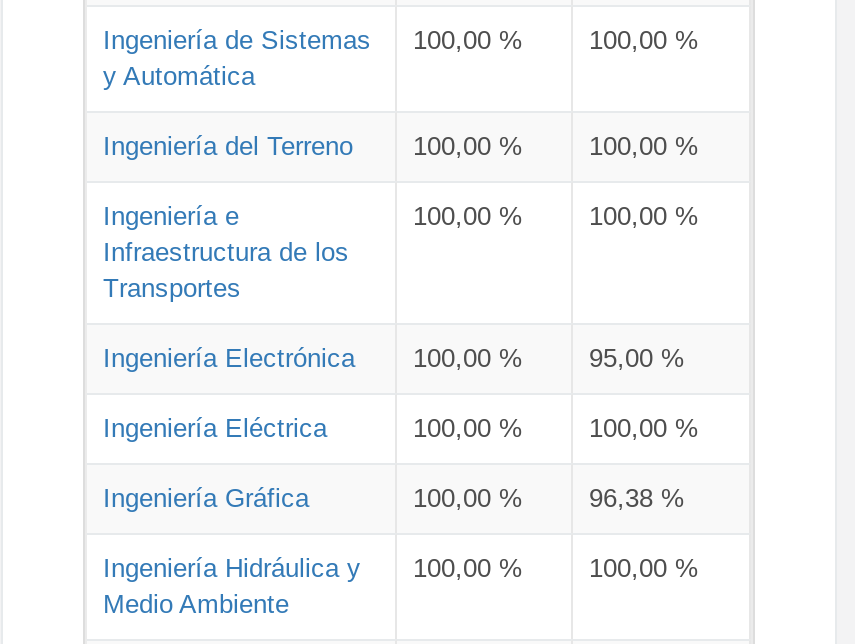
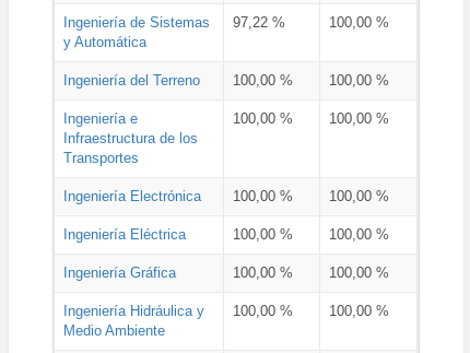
- Ingeniería de Sistemas 100,00 %
+ Ingeniería de Sistemas 97,22 %

- 95,00 %
+ 100,00 %

- 96,38 %
+ 100,00 %
